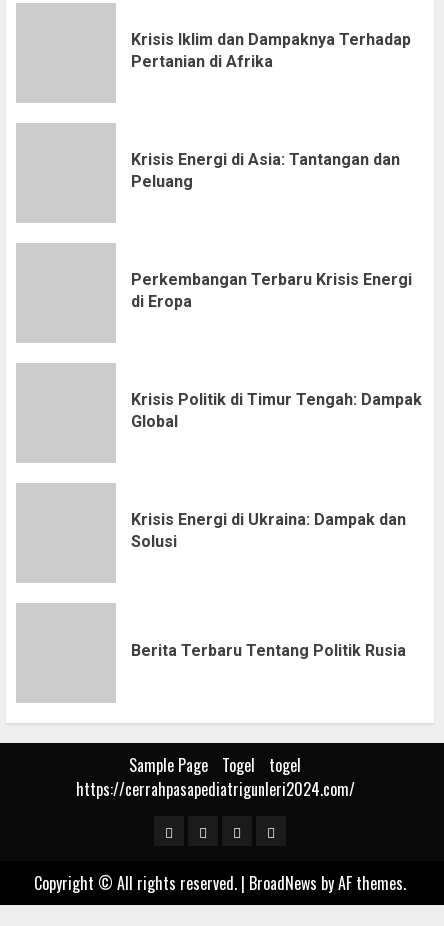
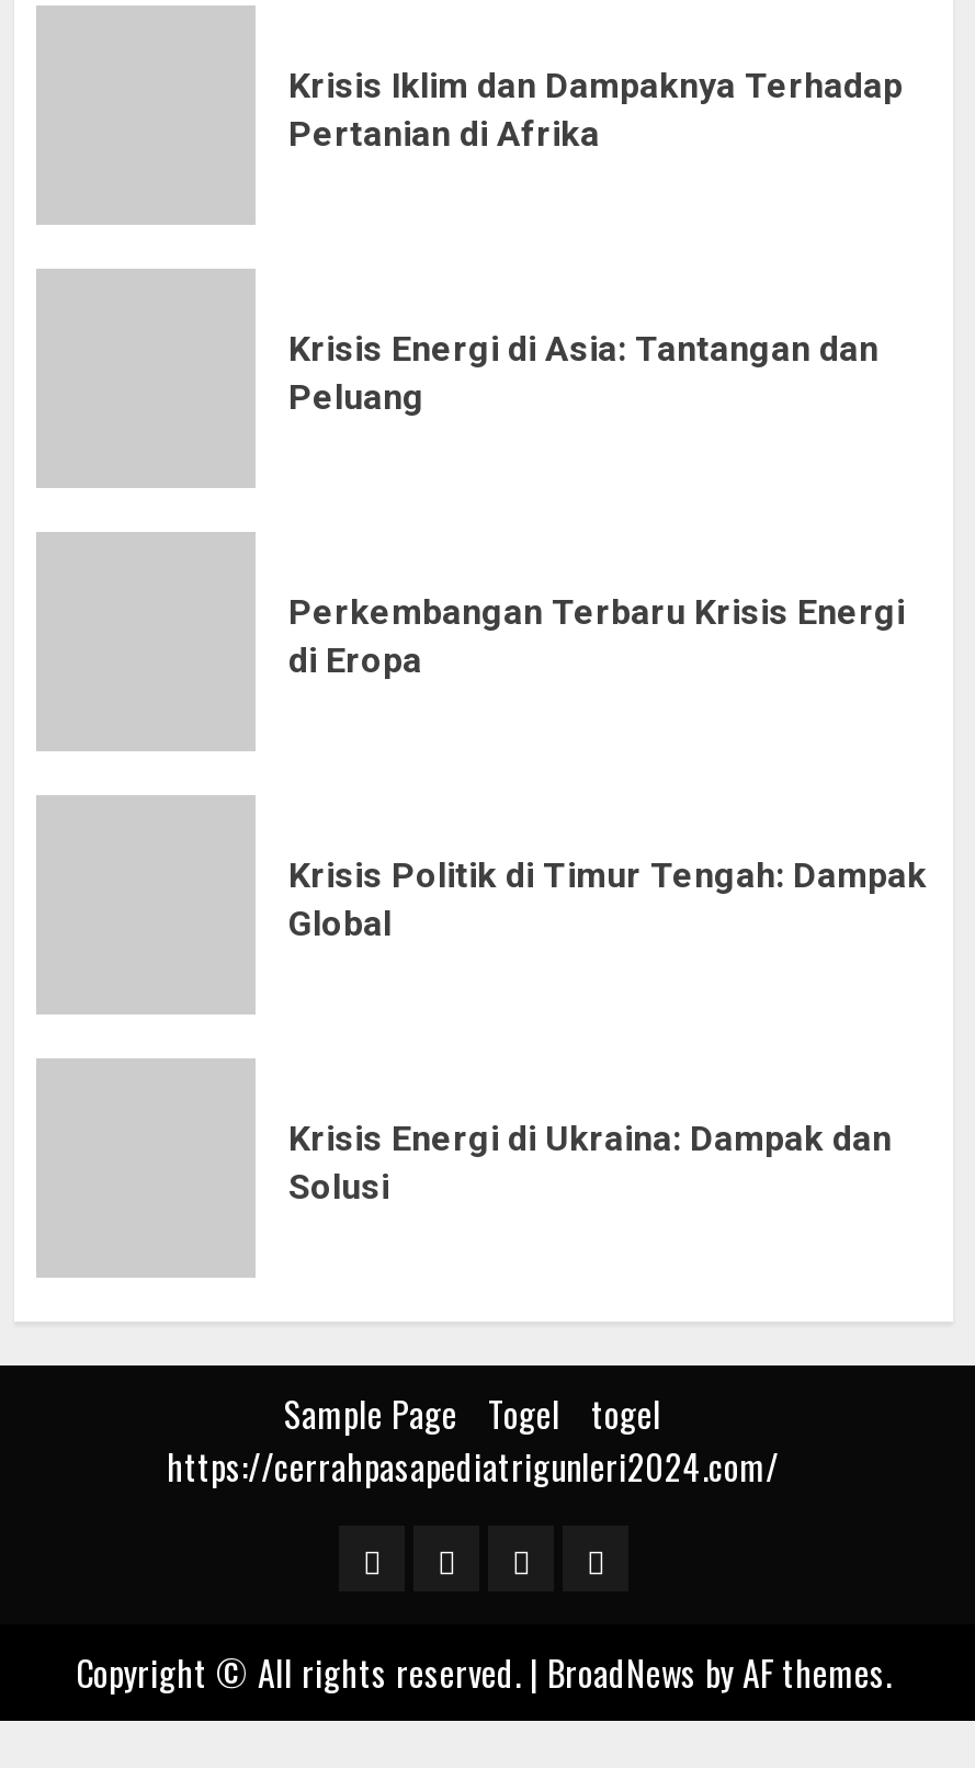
- Berita Terbaru Tentang Politik Rusia
